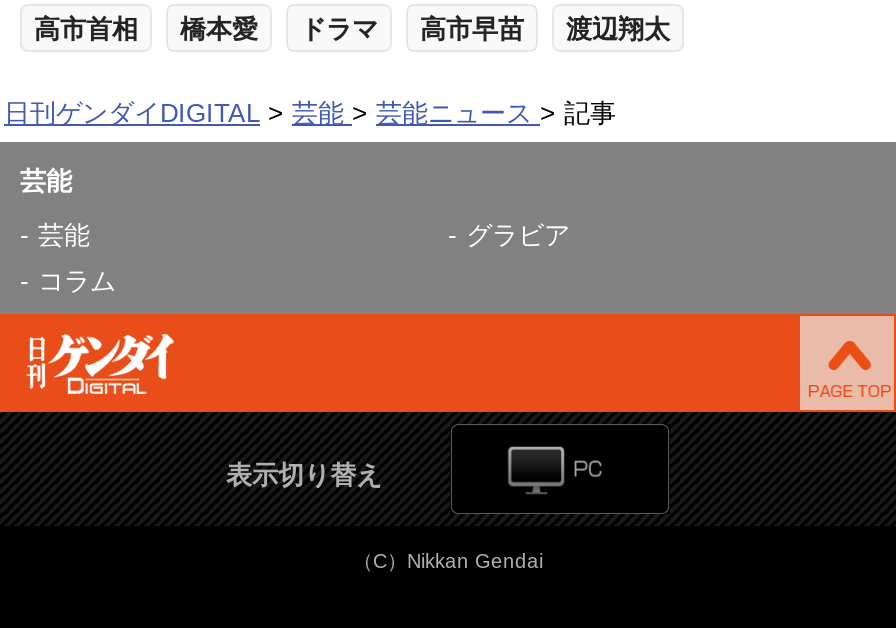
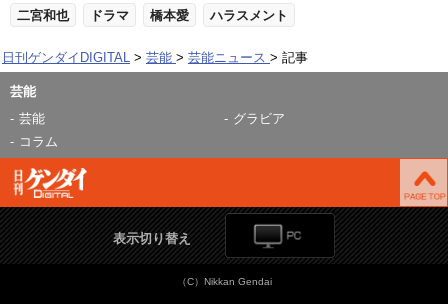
- 高市首相
- 橋本愛
+ 二宮和也

- 高市早苗
- 渡辺翔太
+ 橋本愛
+ ハラスメント
